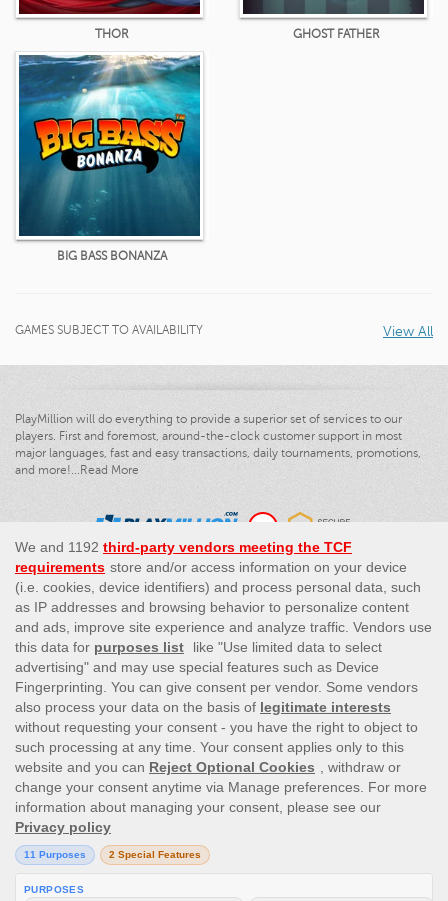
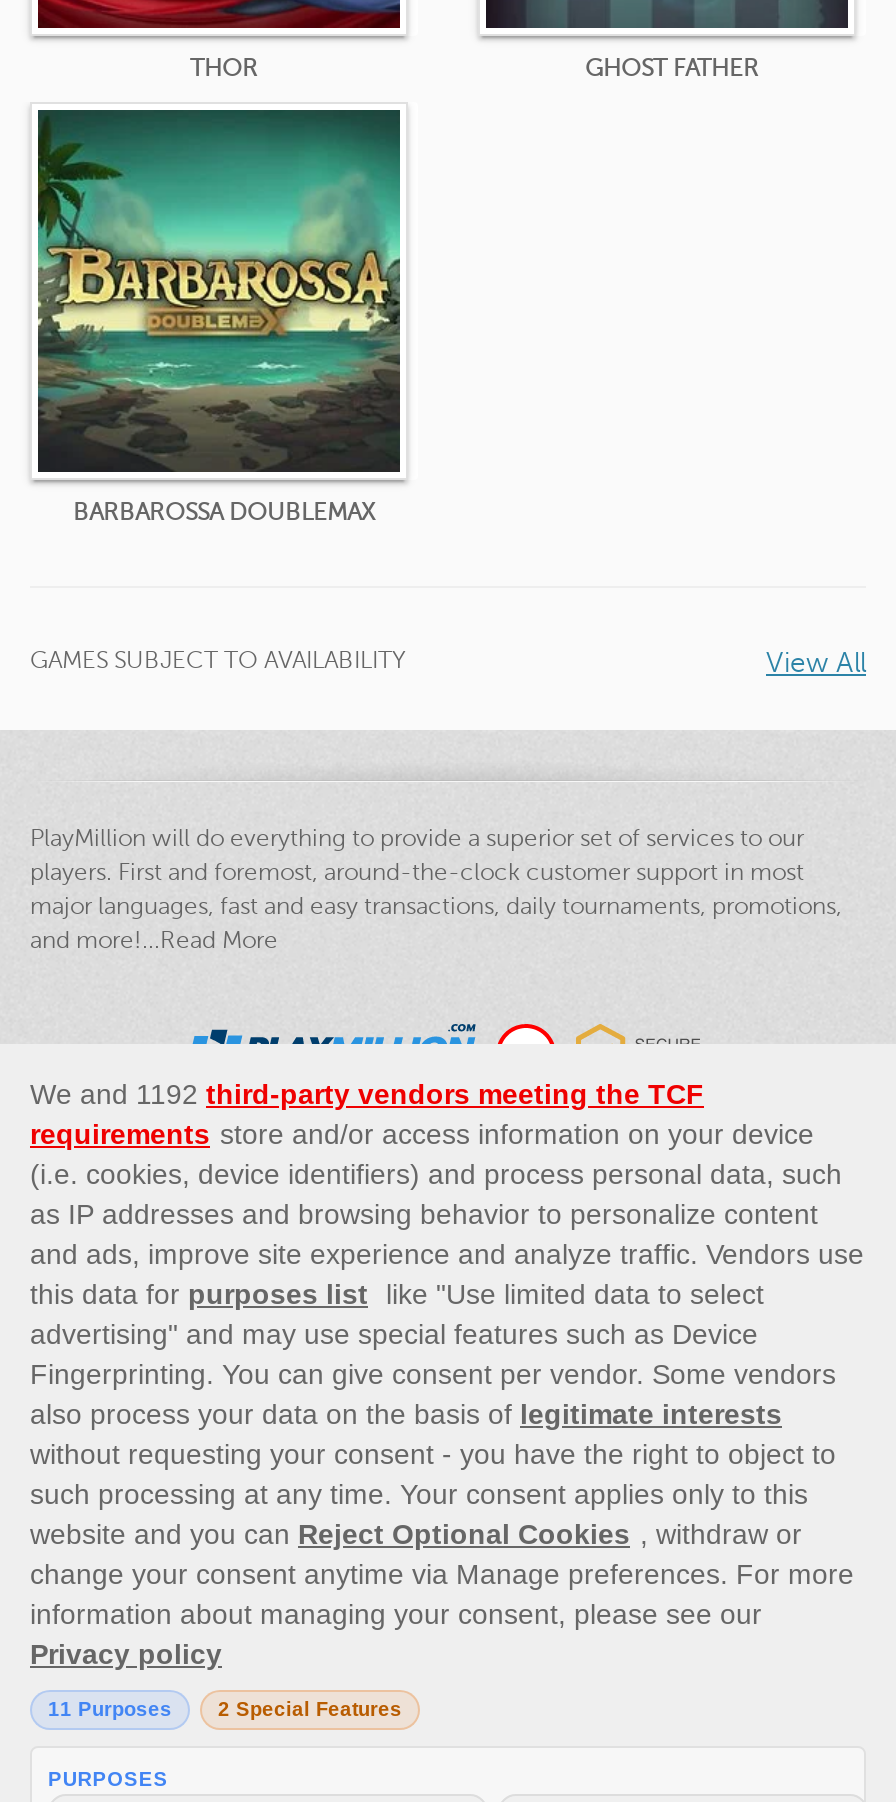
- [image]
- BIG BASS BONANZA
+ [image]
+ BARBAROSSA DOUBLEMAX
